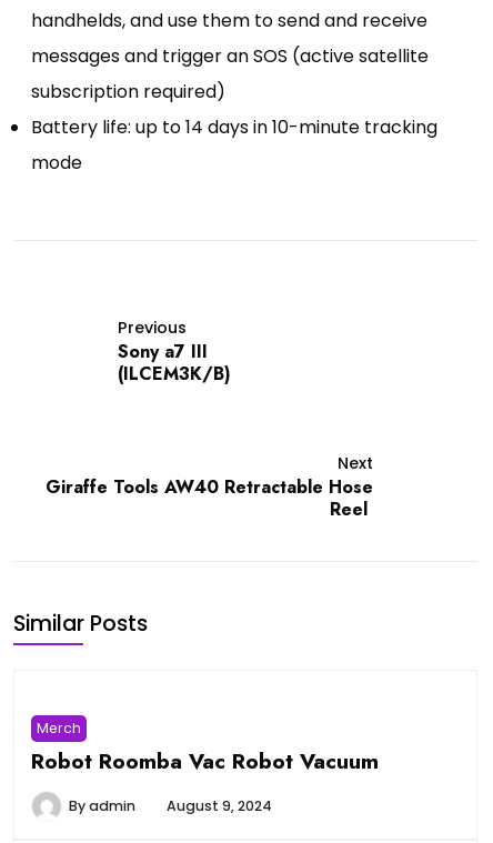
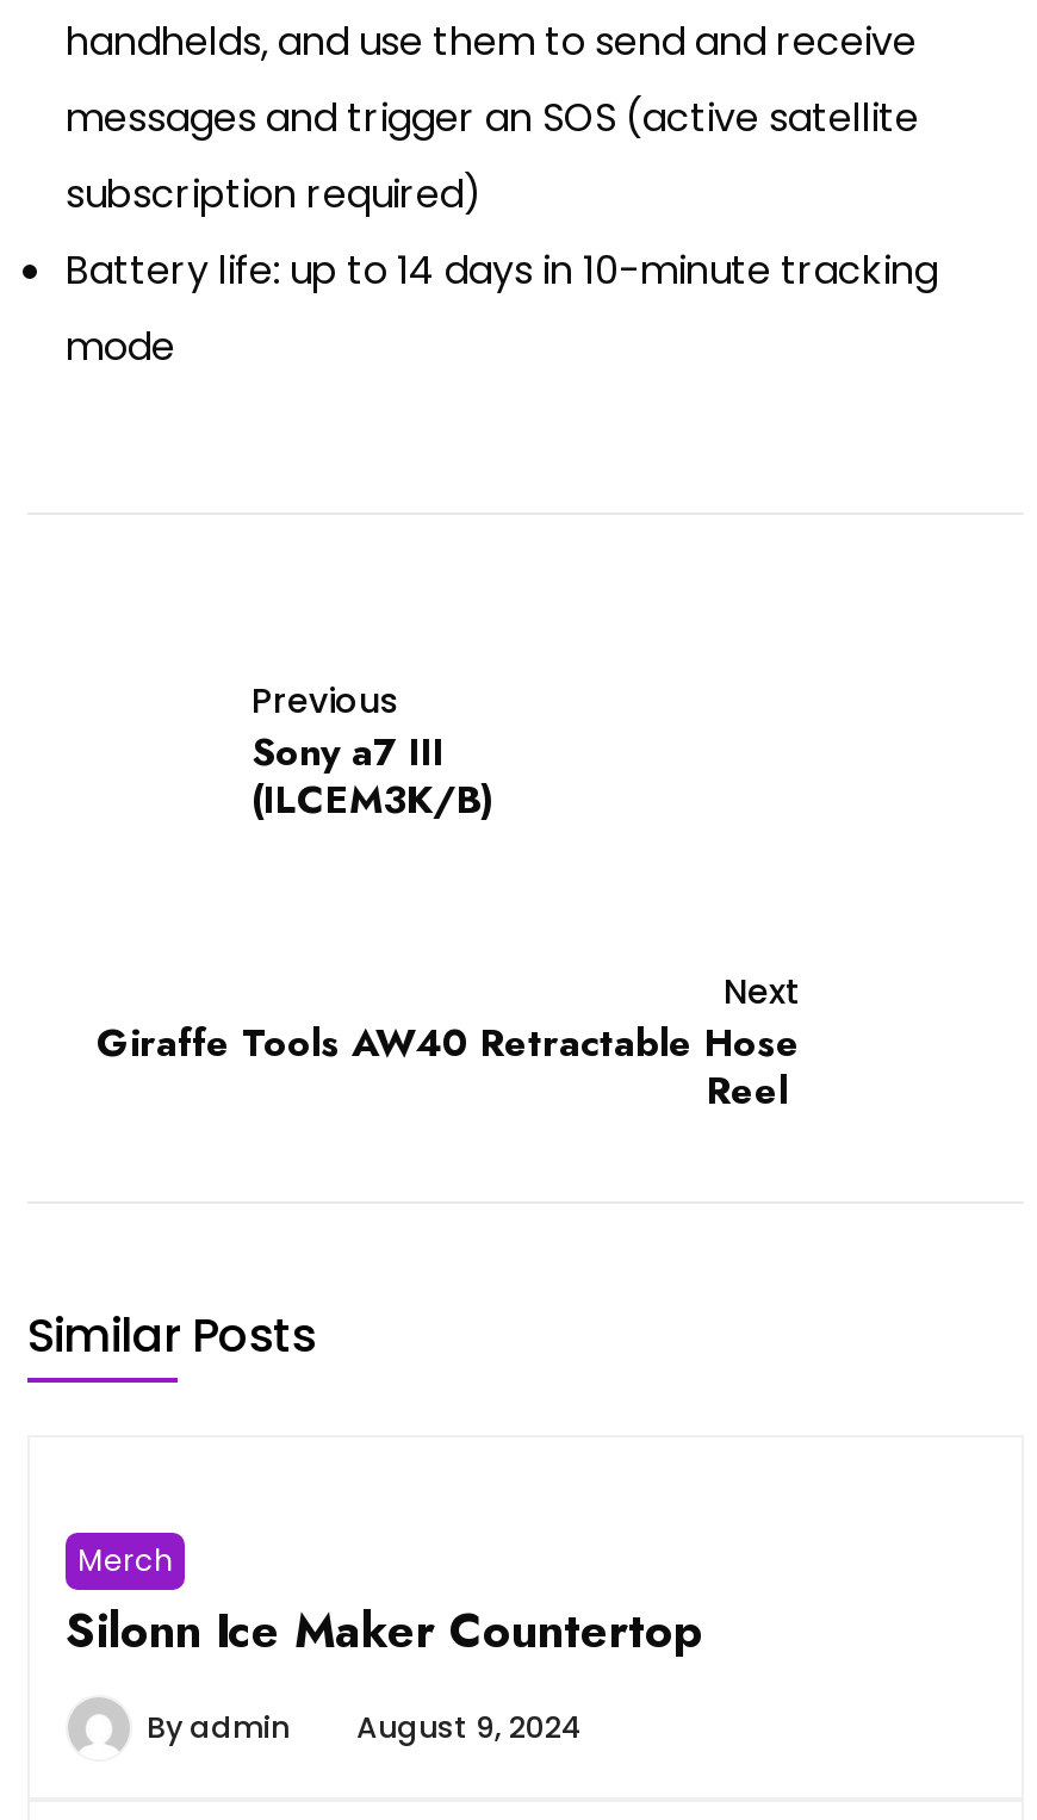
- Robot Roomba Vac Robot Vacuum
+ Silonn Ice Maker Countertop
